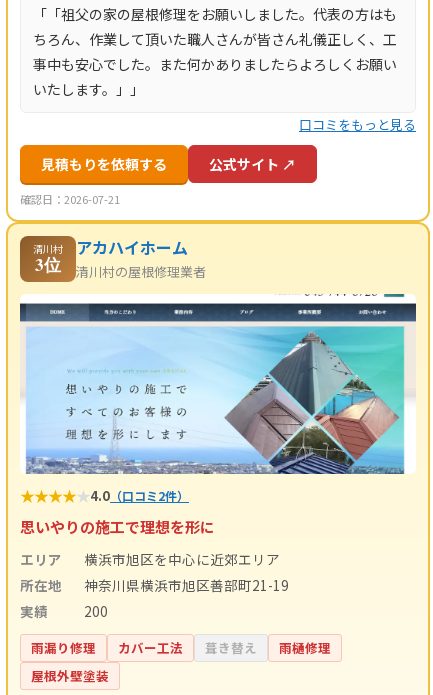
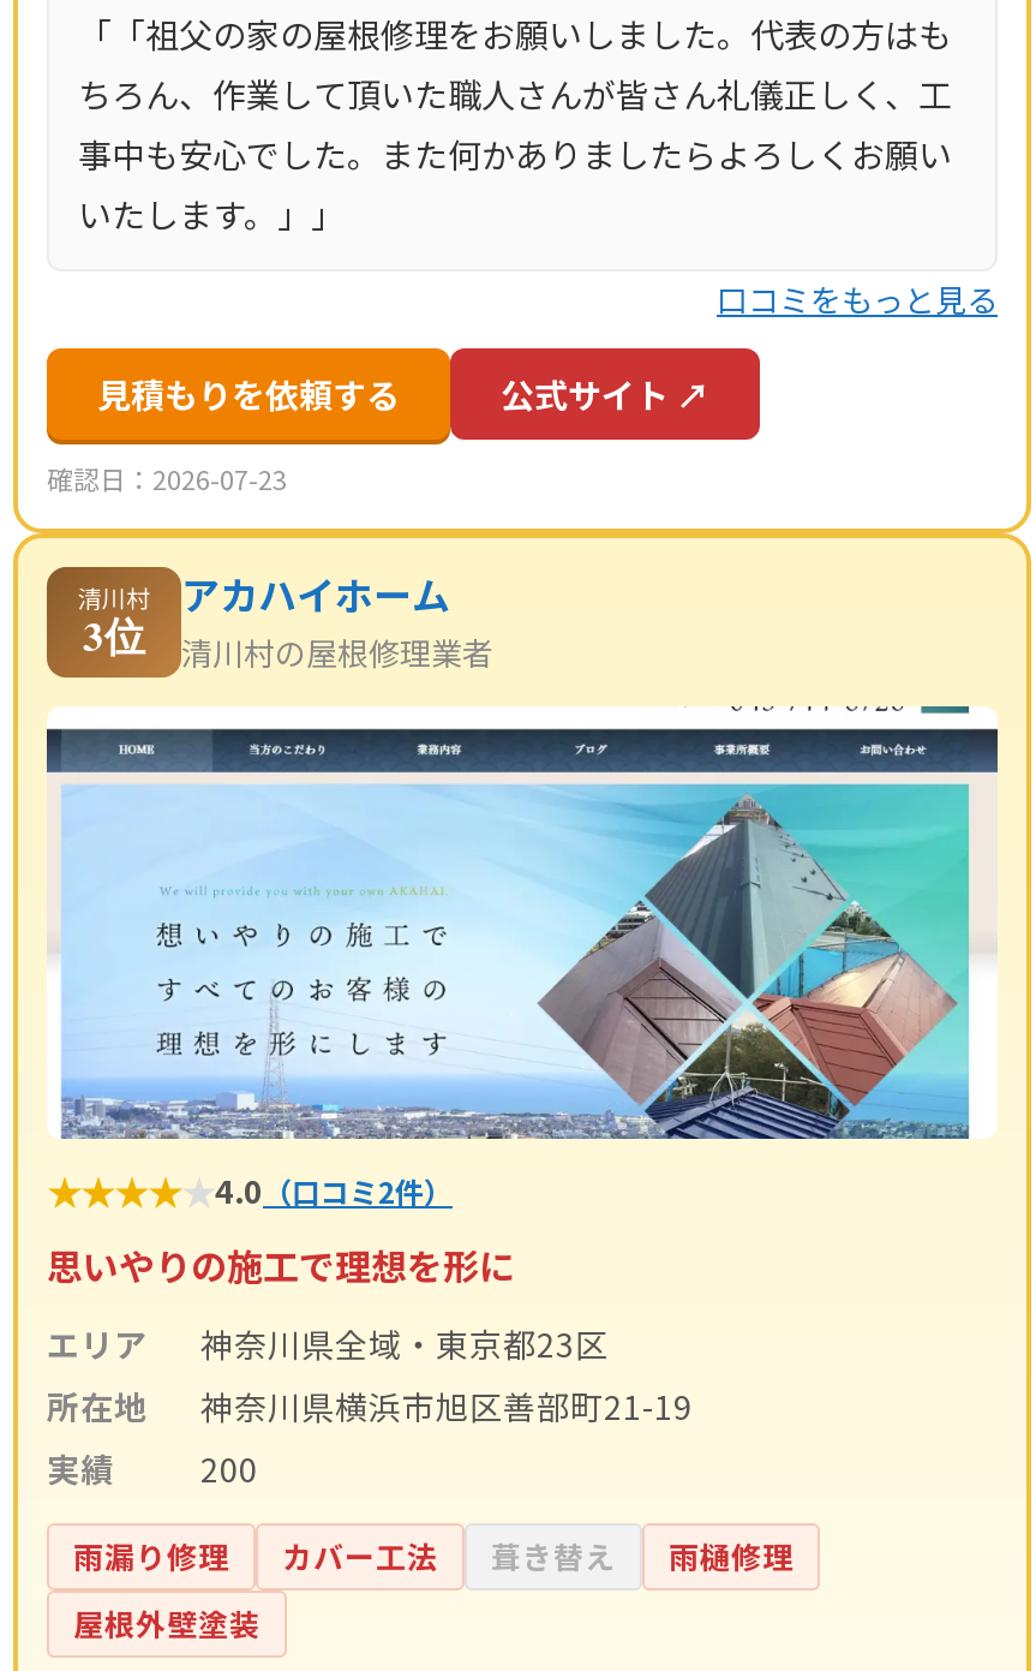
- 確認日：2026-07-21
+ 確認日：2026-07-23

- 横浜市旭区を中心に近郊エリア
+ 神奈川県全域・東京都23区
